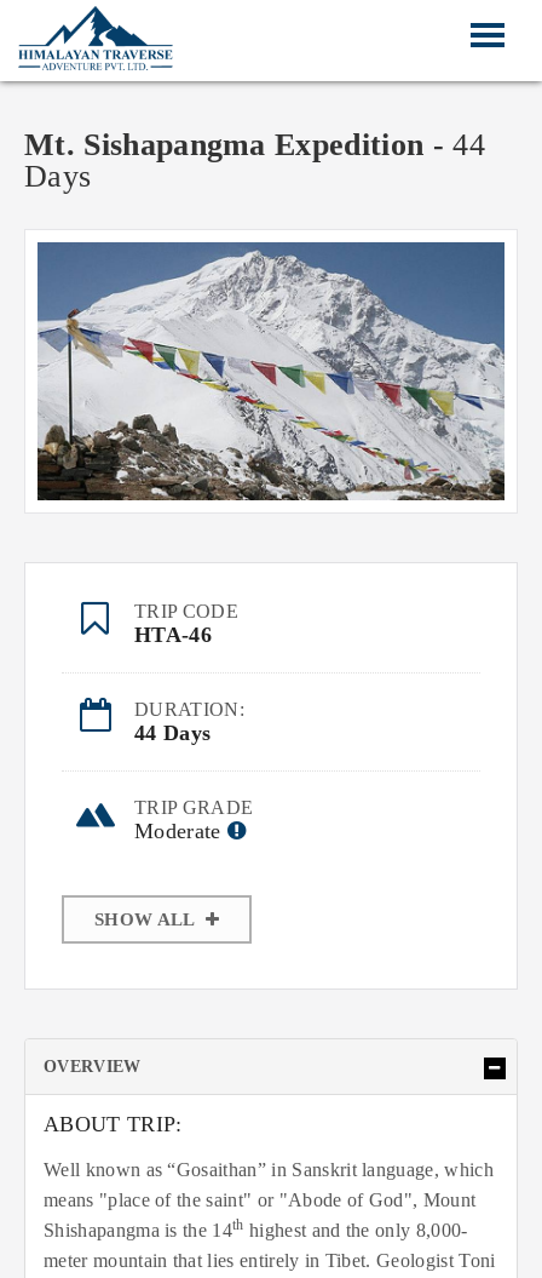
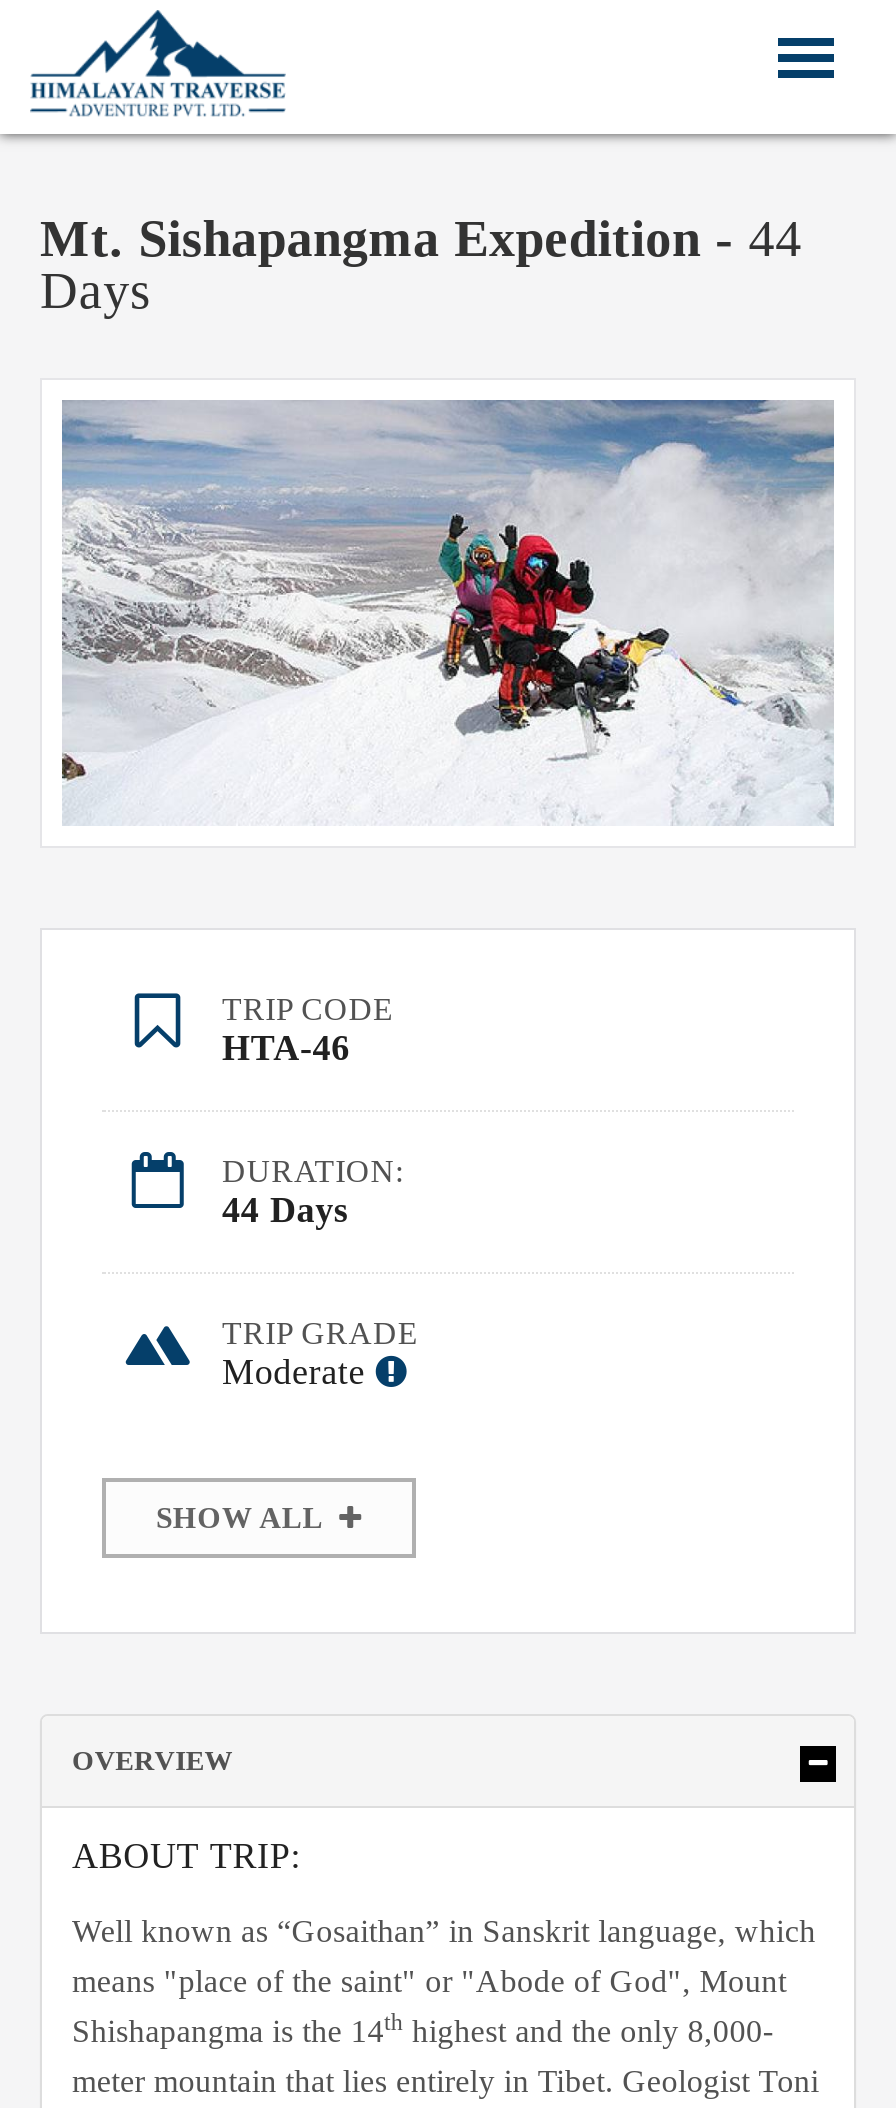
- [image]
+ [image]
